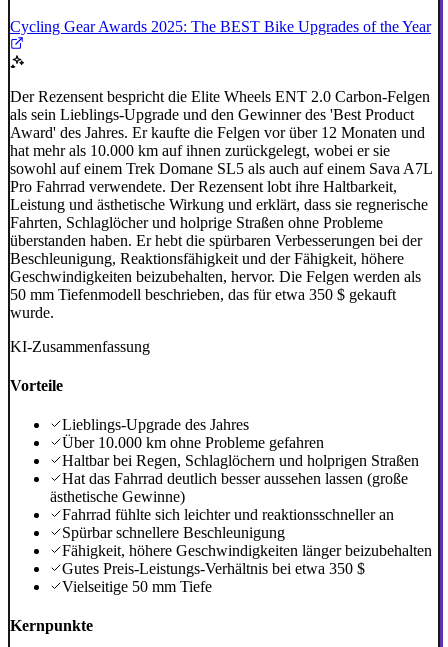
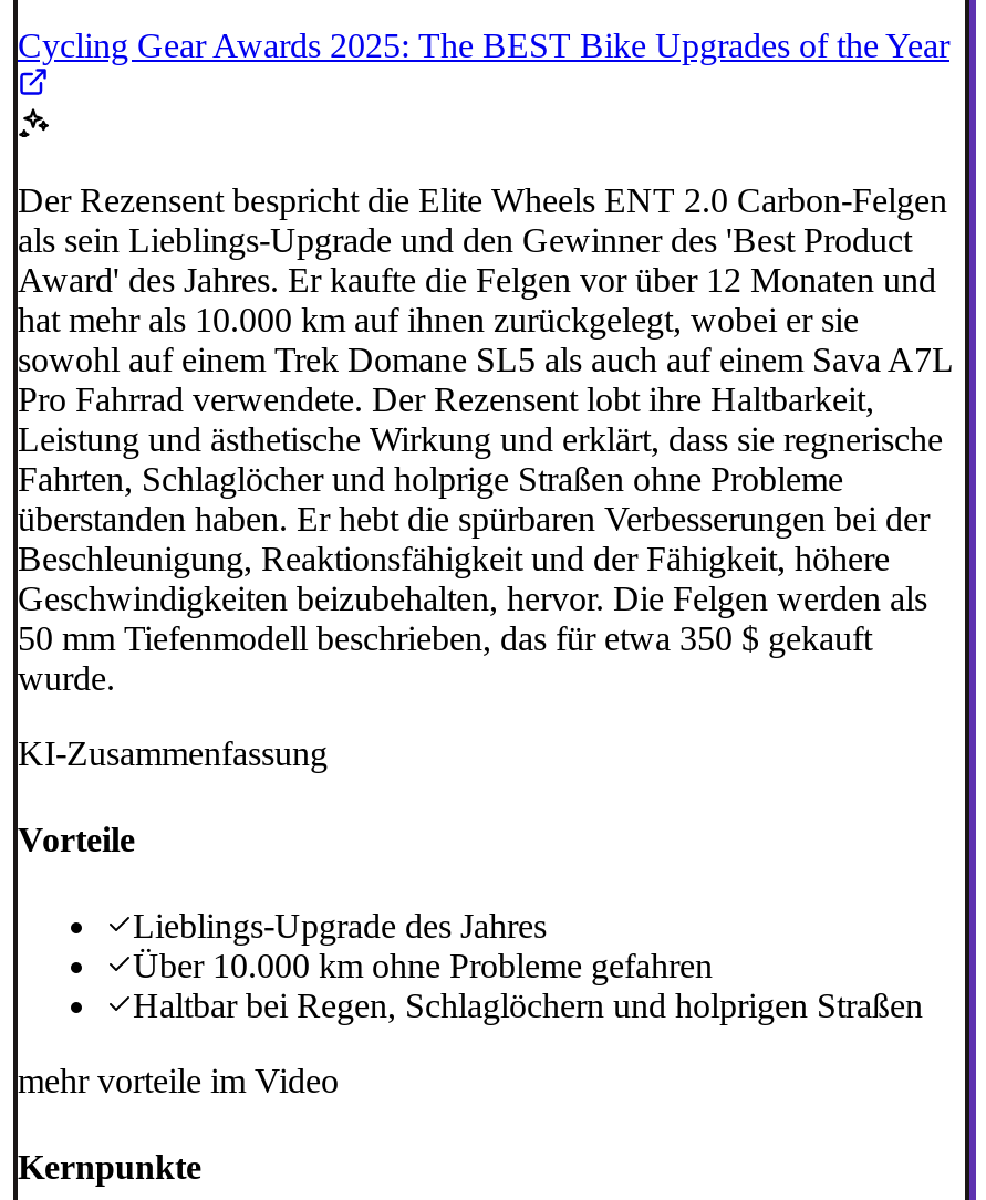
- Hat das Fahrrad deutlich besser aussehen lassen (große
- ästhetische Gewinne)
- Fahrrad fühlte sich leichter und reaktionsschneller an
- Spürbar schnellere Beschleunigung
- Fähigkeit, höhere Geschwindigkeiten länger beizubehalten
- Gutes Preis-Leistungs-Verhältnis bei etwa 350 $
- Vielseitige 50 mm Tiefe
+ mehr vorteile im Video
